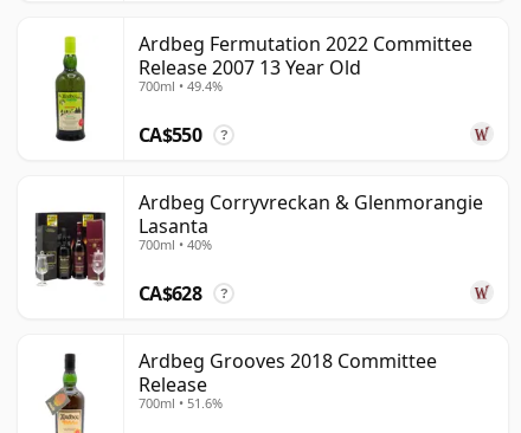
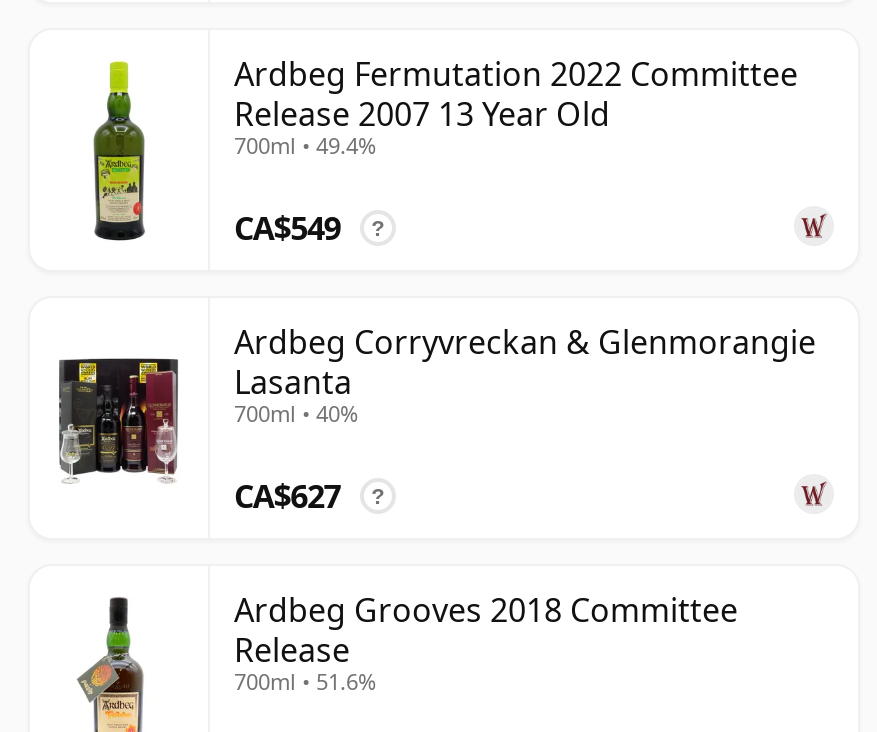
- CA$550
+ CA$549

- CA$628
+ CA$627
